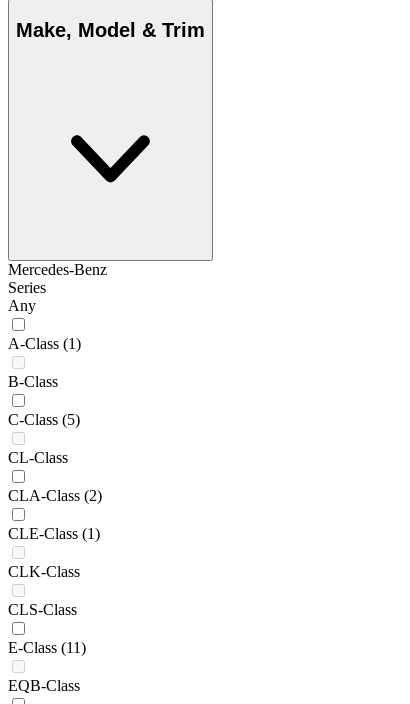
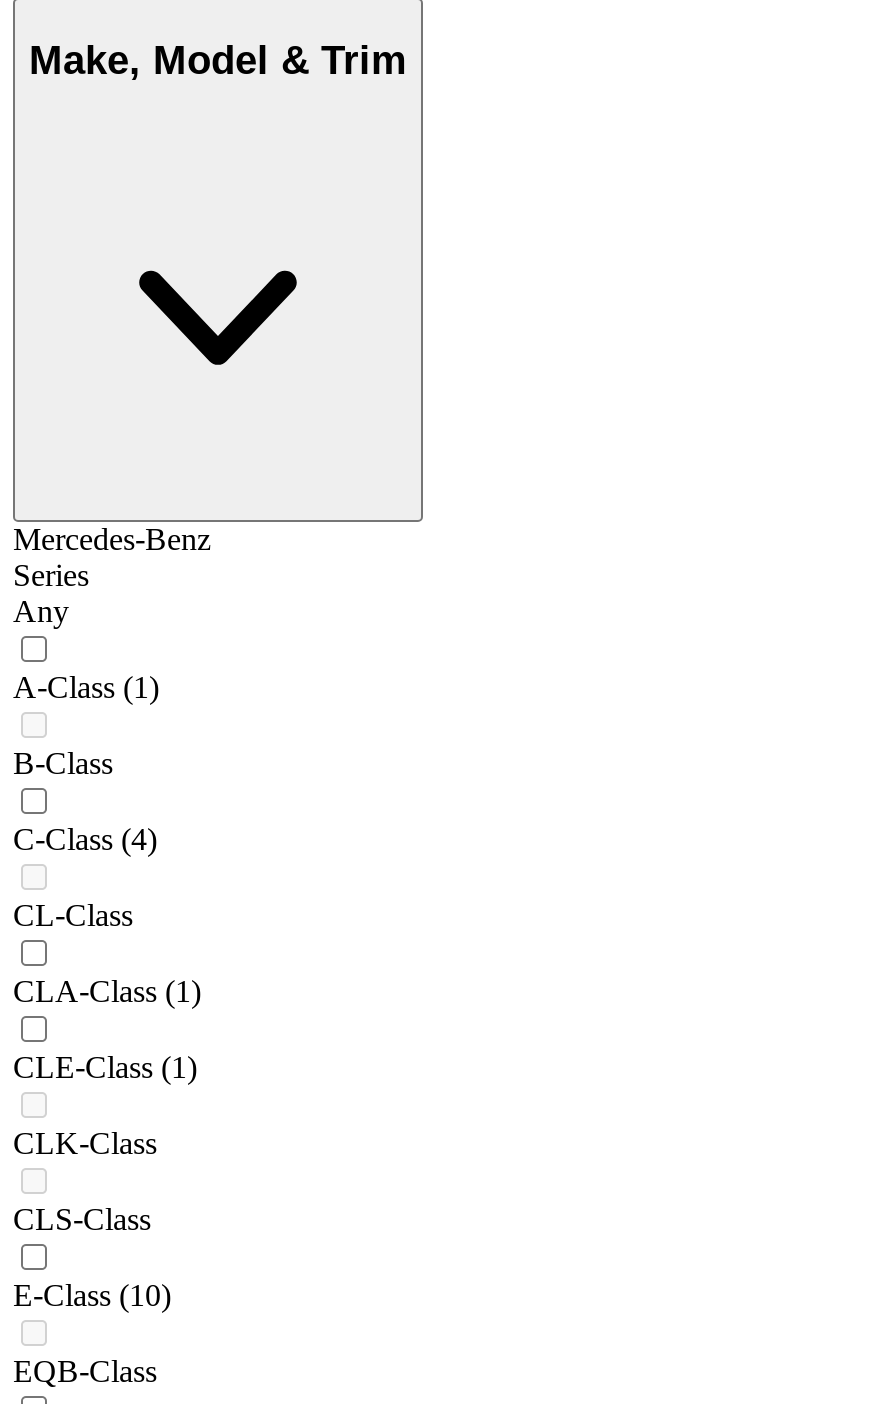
- C-Class (5)
+ C-Class (4)

- CLA-Class (2)
+ CLA-Class (1)

- E-Class (11)
+ E-Class (10)
